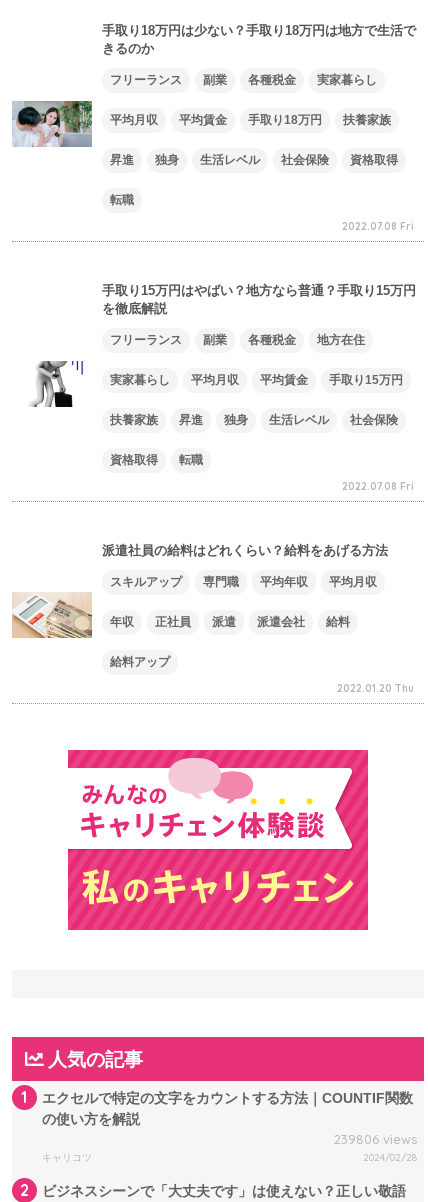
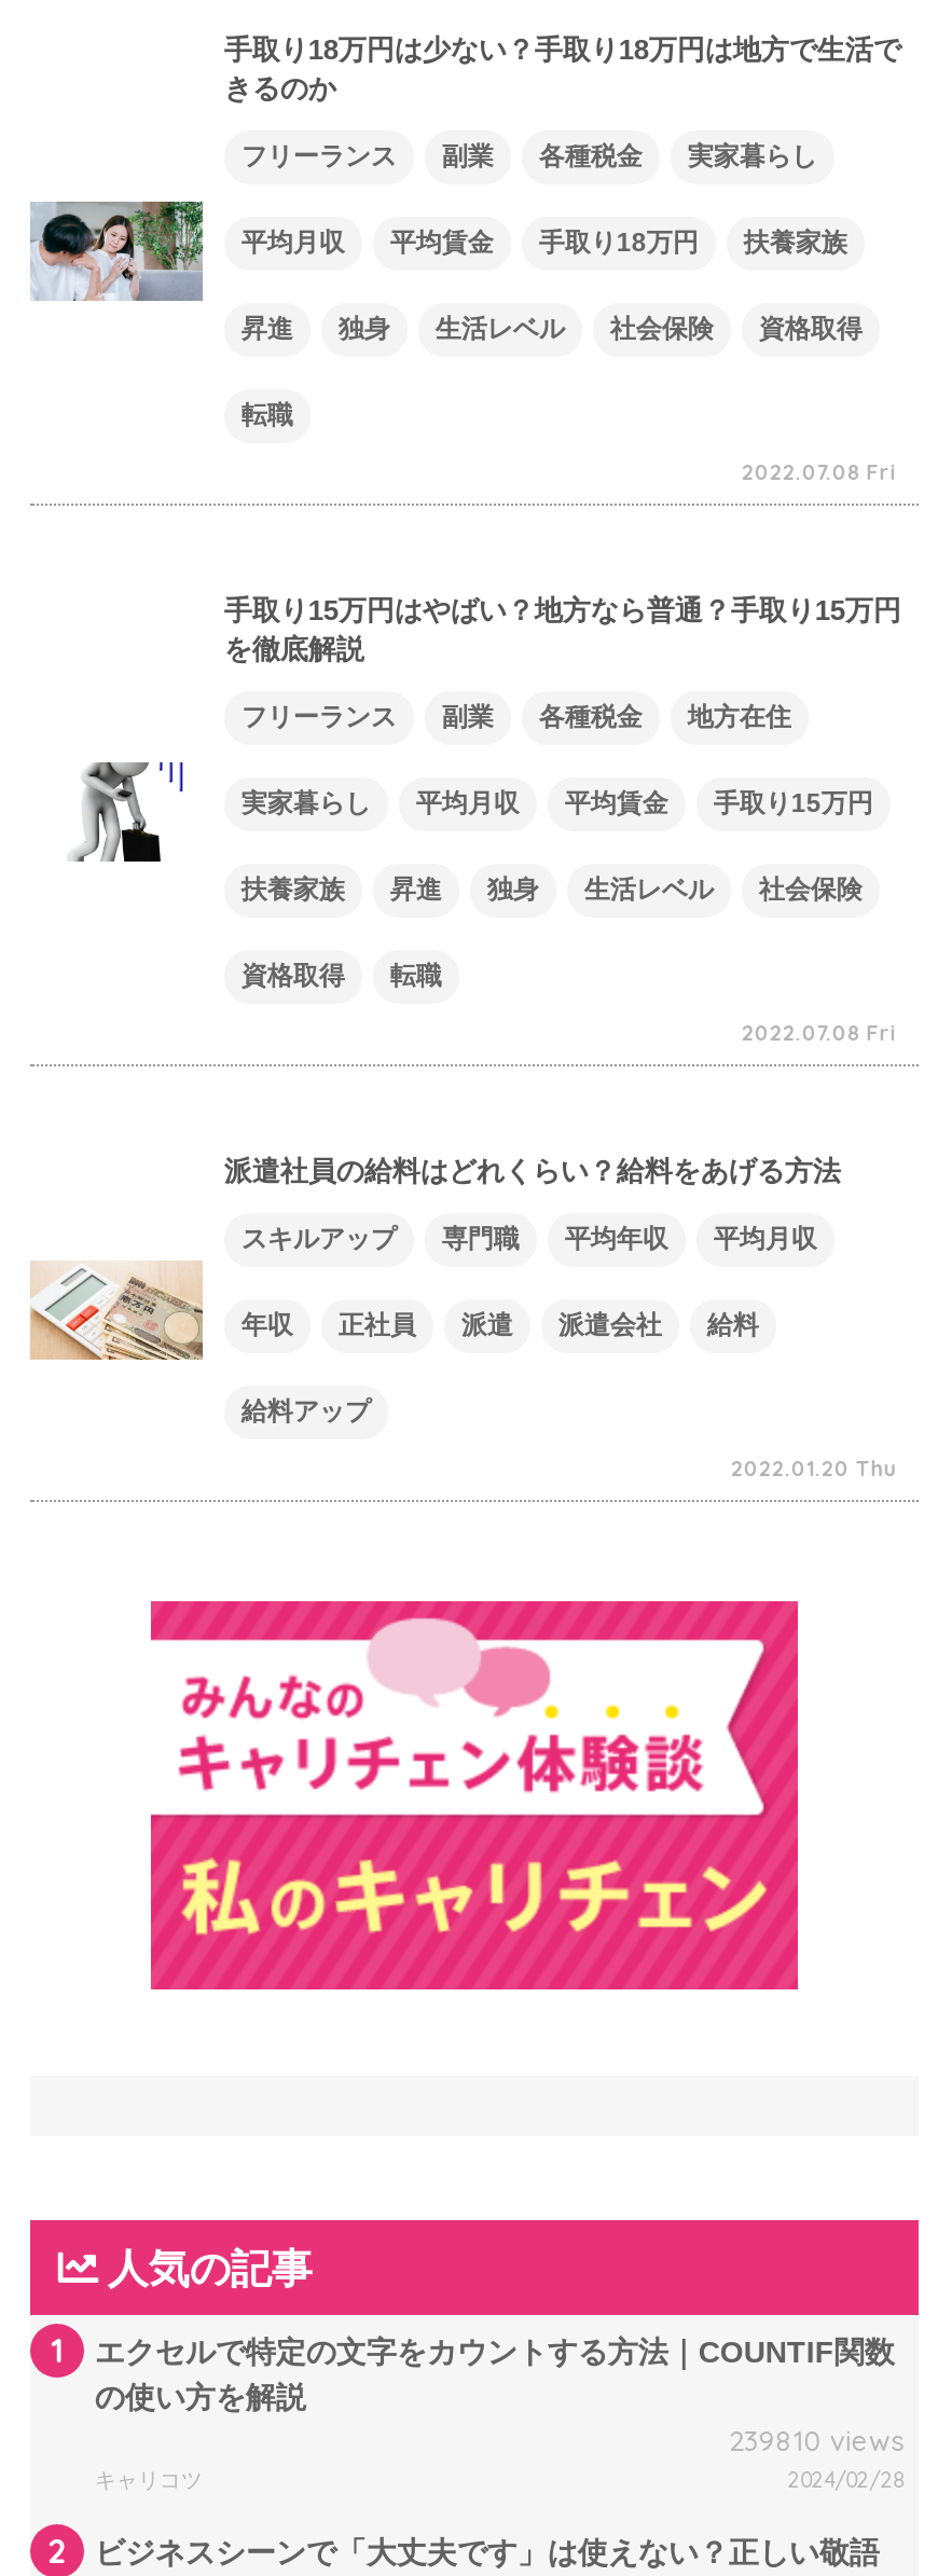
- 239806 views
+ 239810 views
